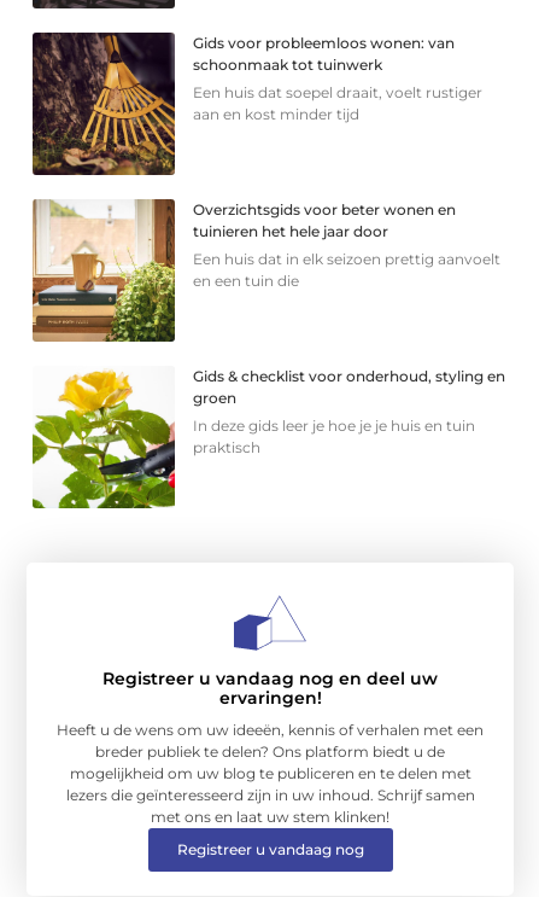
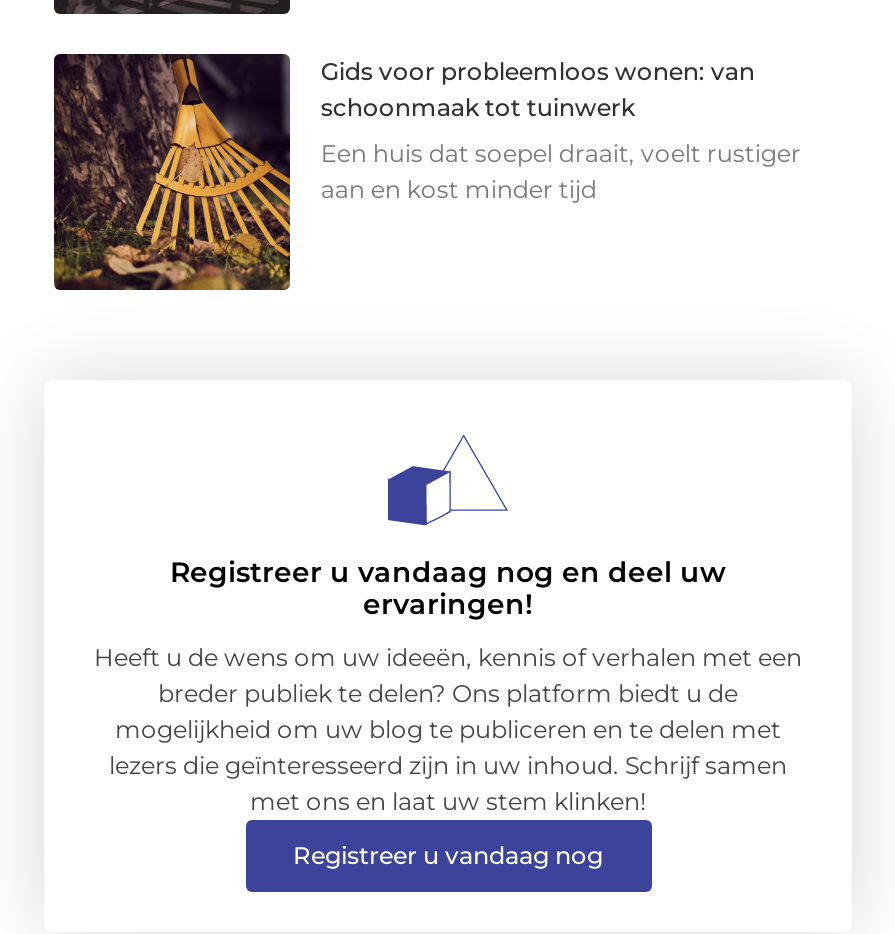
- [image]
- Overzichtsgids voor beter wonen en
- tuinieren het hele jaar door
- Een huis dat in elk seizoen prettig aanvoelt
- en een tuin die

- [image]
- Gids & checklist voor onderhoud, styling en
- groen
- In deze gids leer je hoe je je huis en tuin
- praktisch
